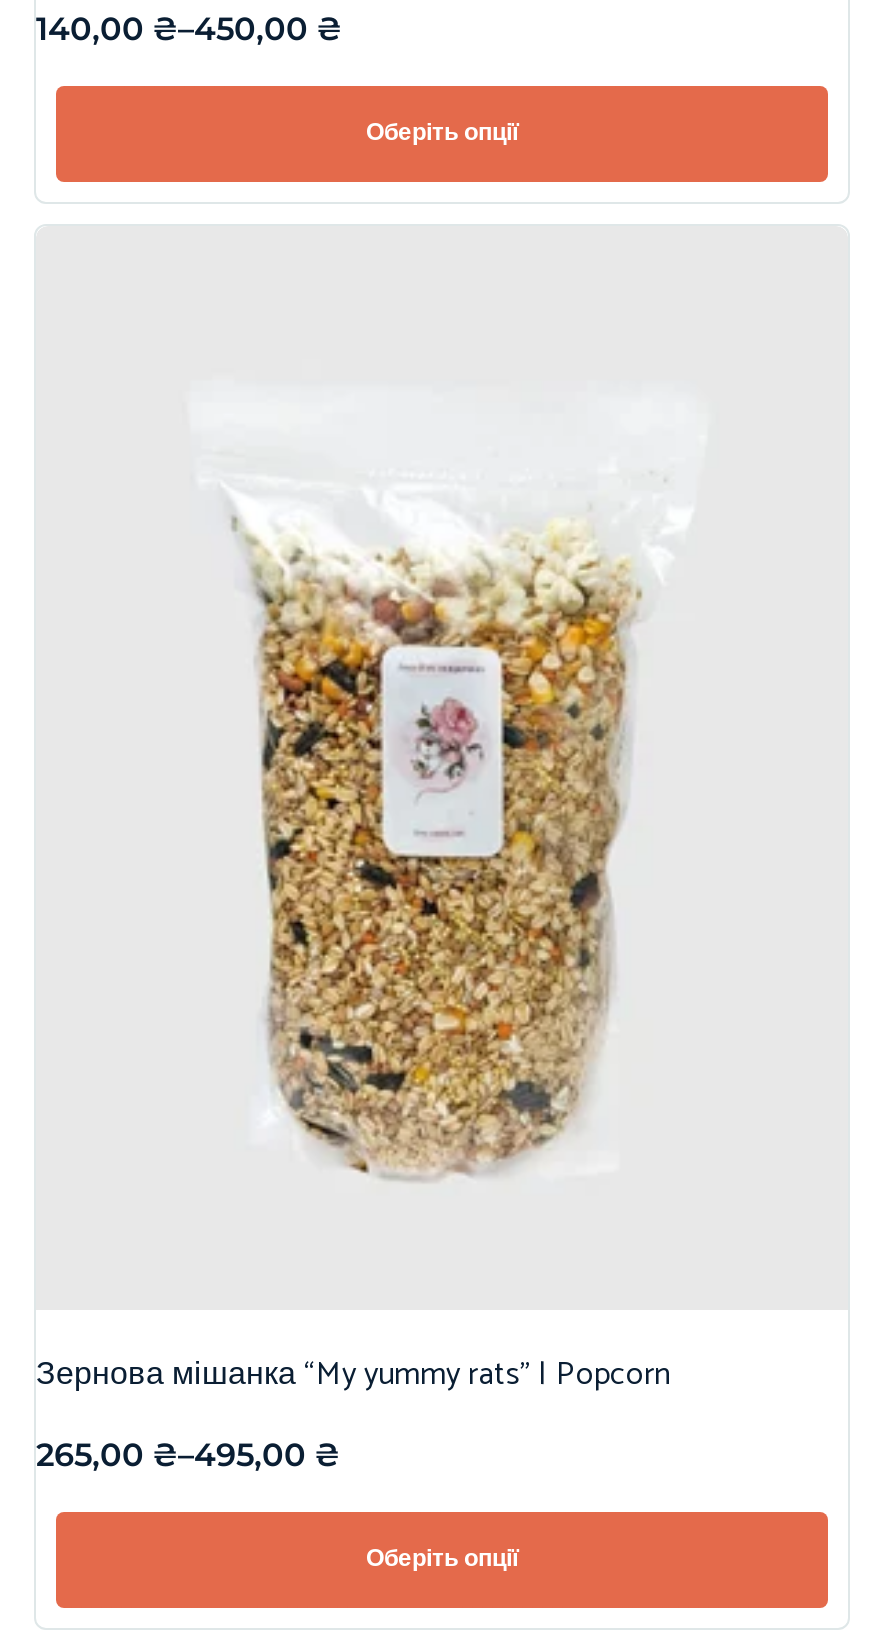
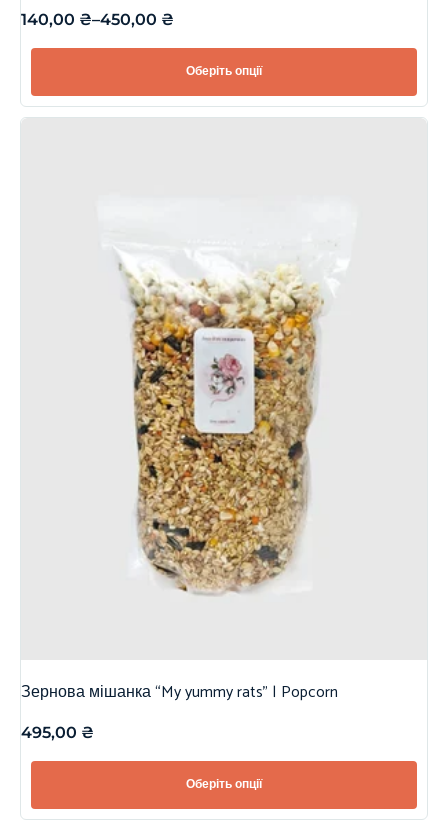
- 265,00 ₴–495,00 ₴
+ 495,00 ₴
